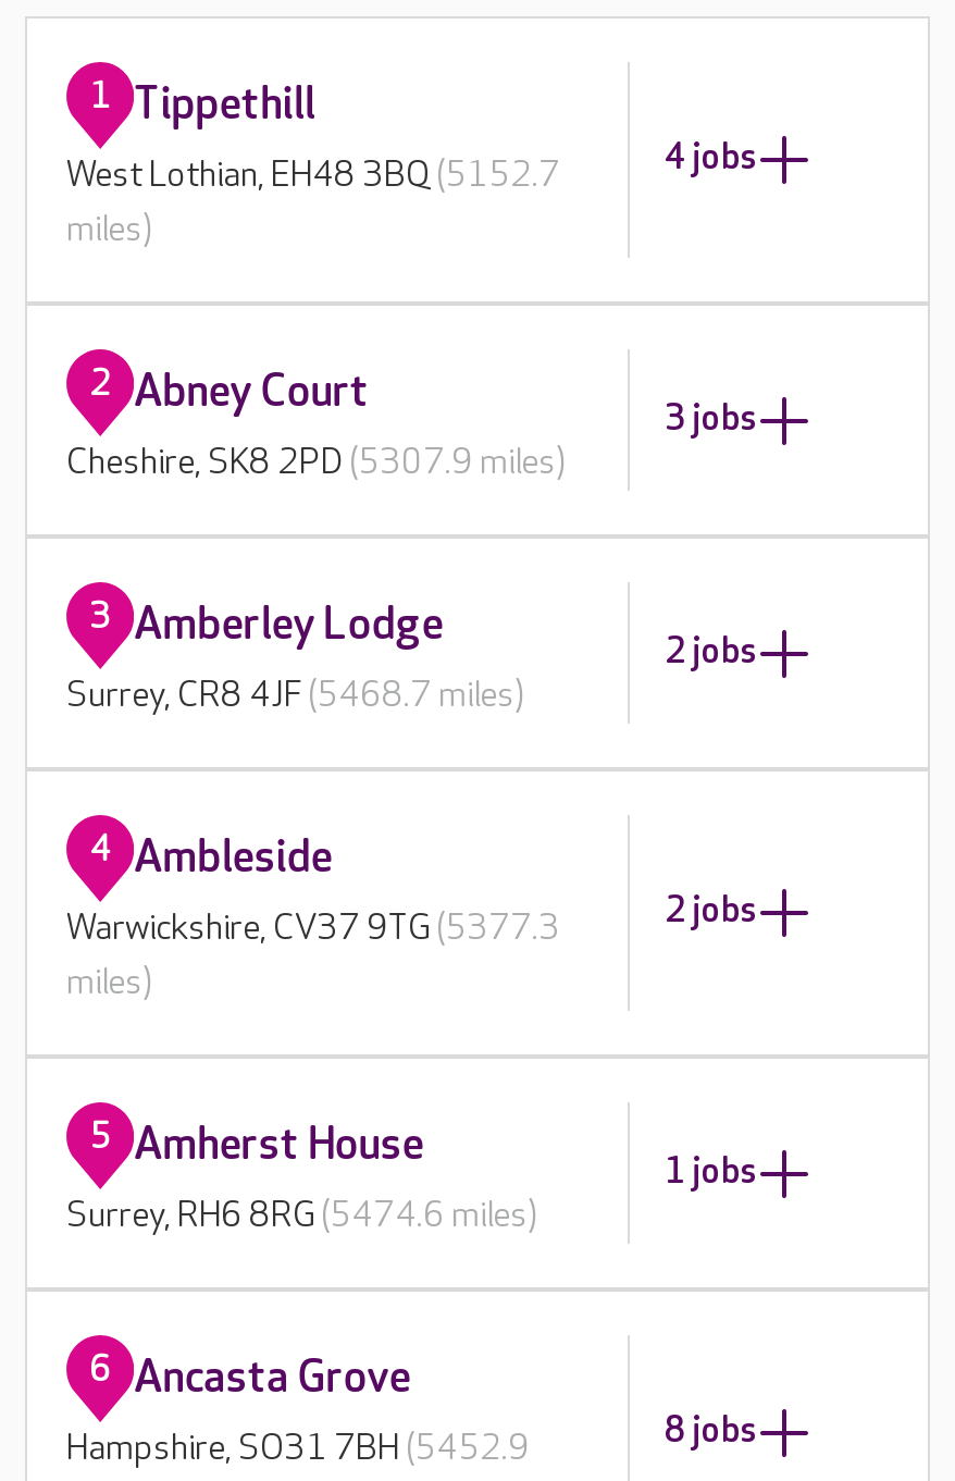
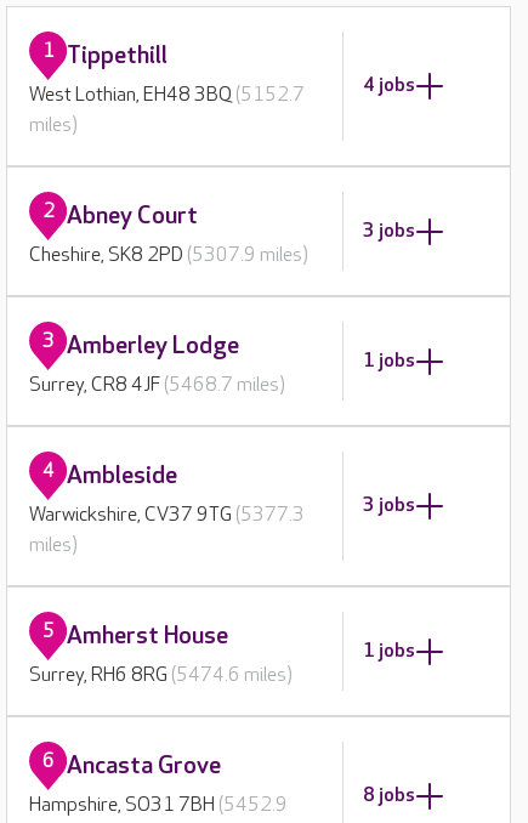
- 2 jobs
+ 1 jobs

- 2 jobs
+ 3 jobs
